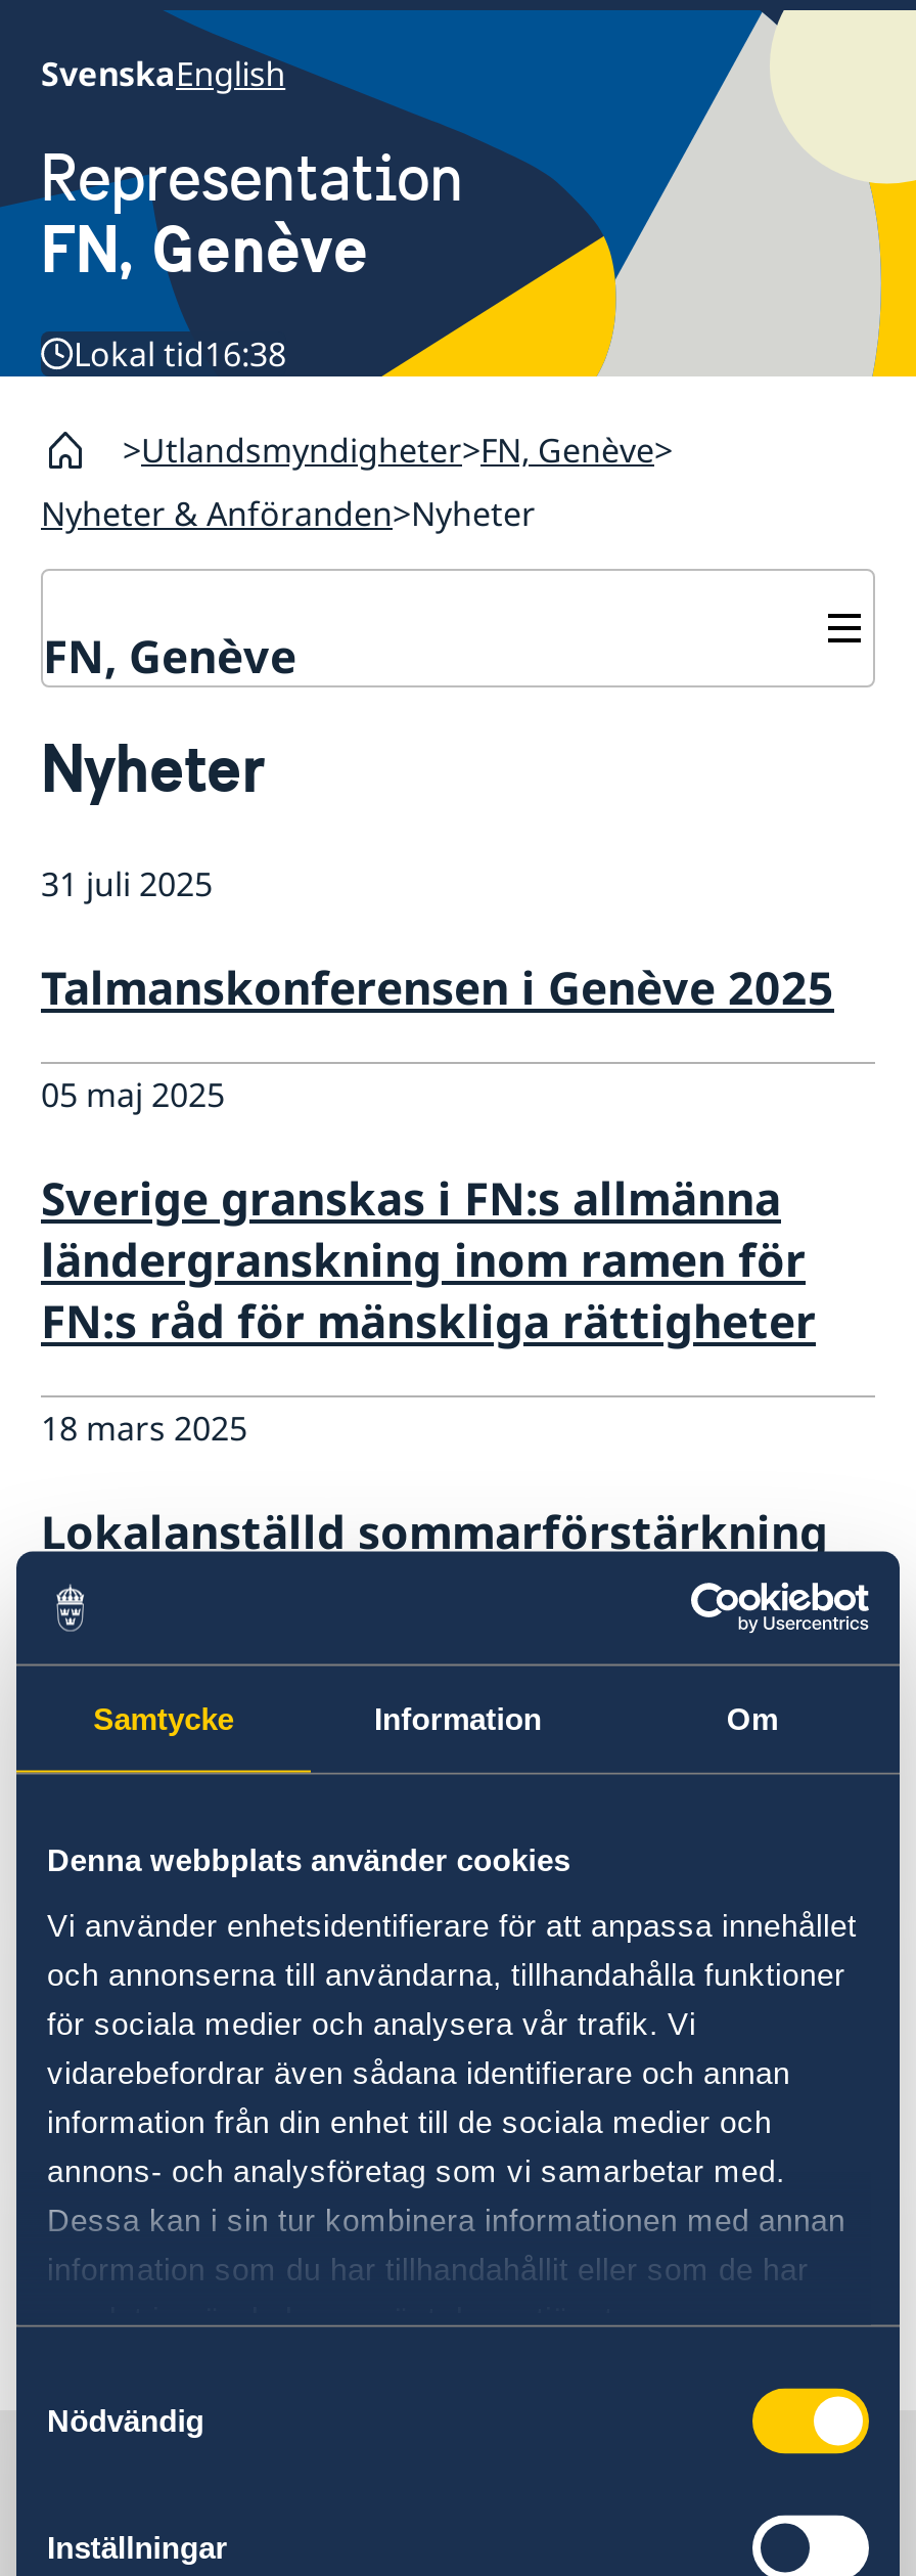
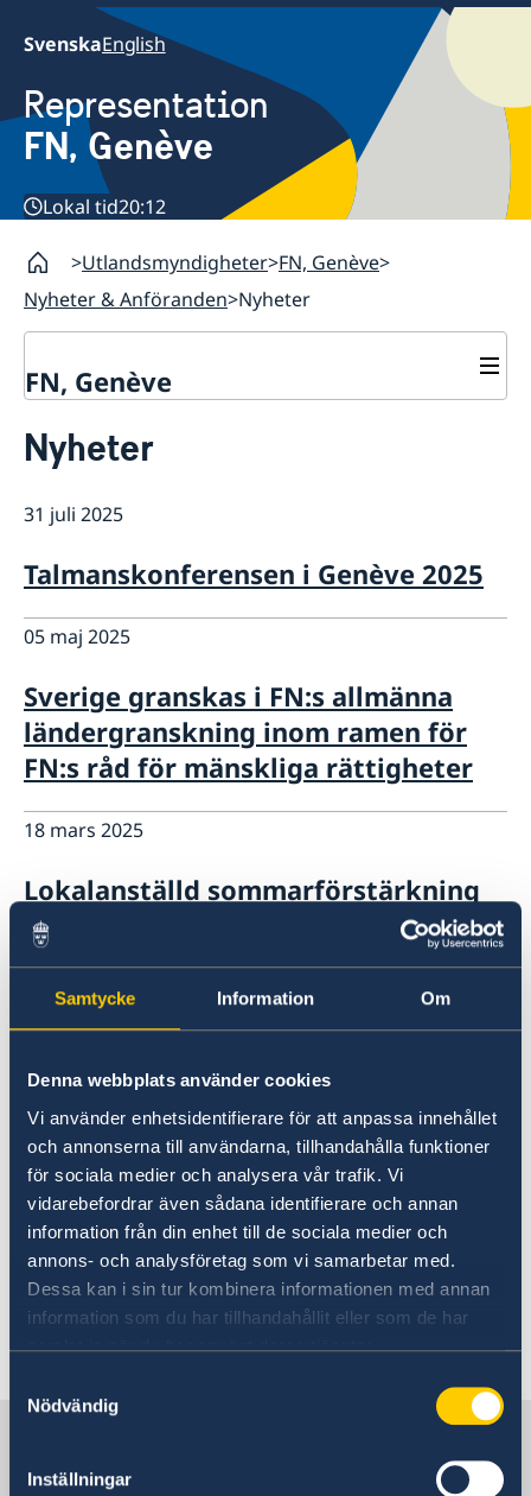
- Lokal tid16:38
+ Lokal tid20:12
